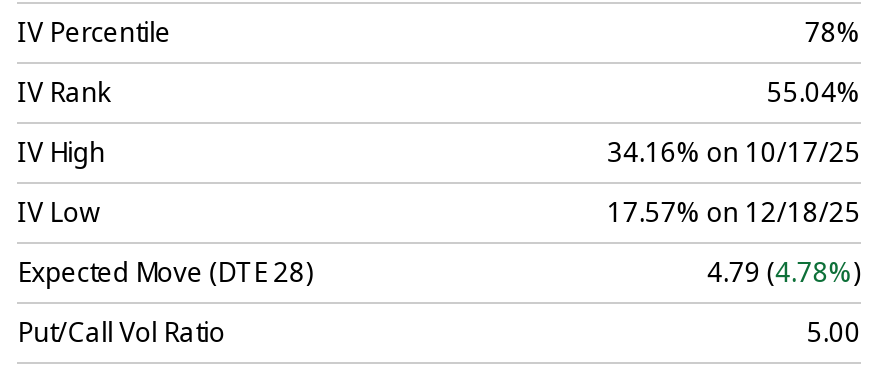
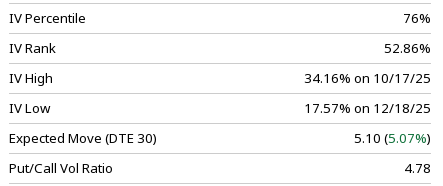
- 78%
+ 76%

- 55.04%
+ 52.86%

- Expected Move (DTE 28)
+ Expected Move (DTE 30)

- 4.79 (4.78%)
+ 5.10 (5.07%)

- 5.00
+ 4.78
